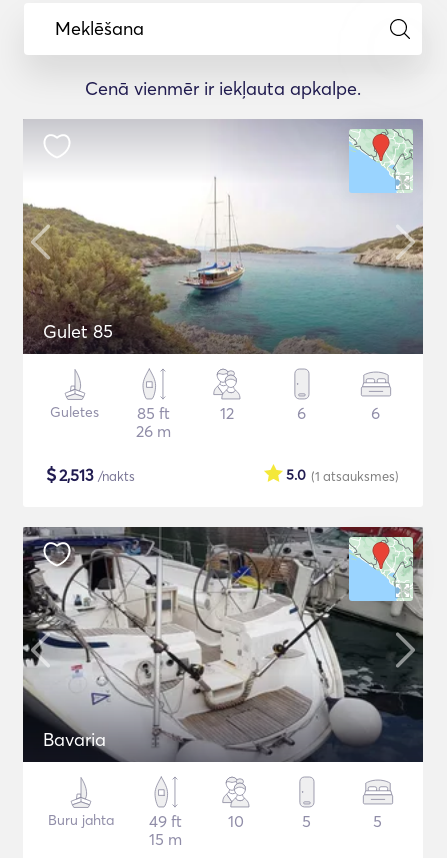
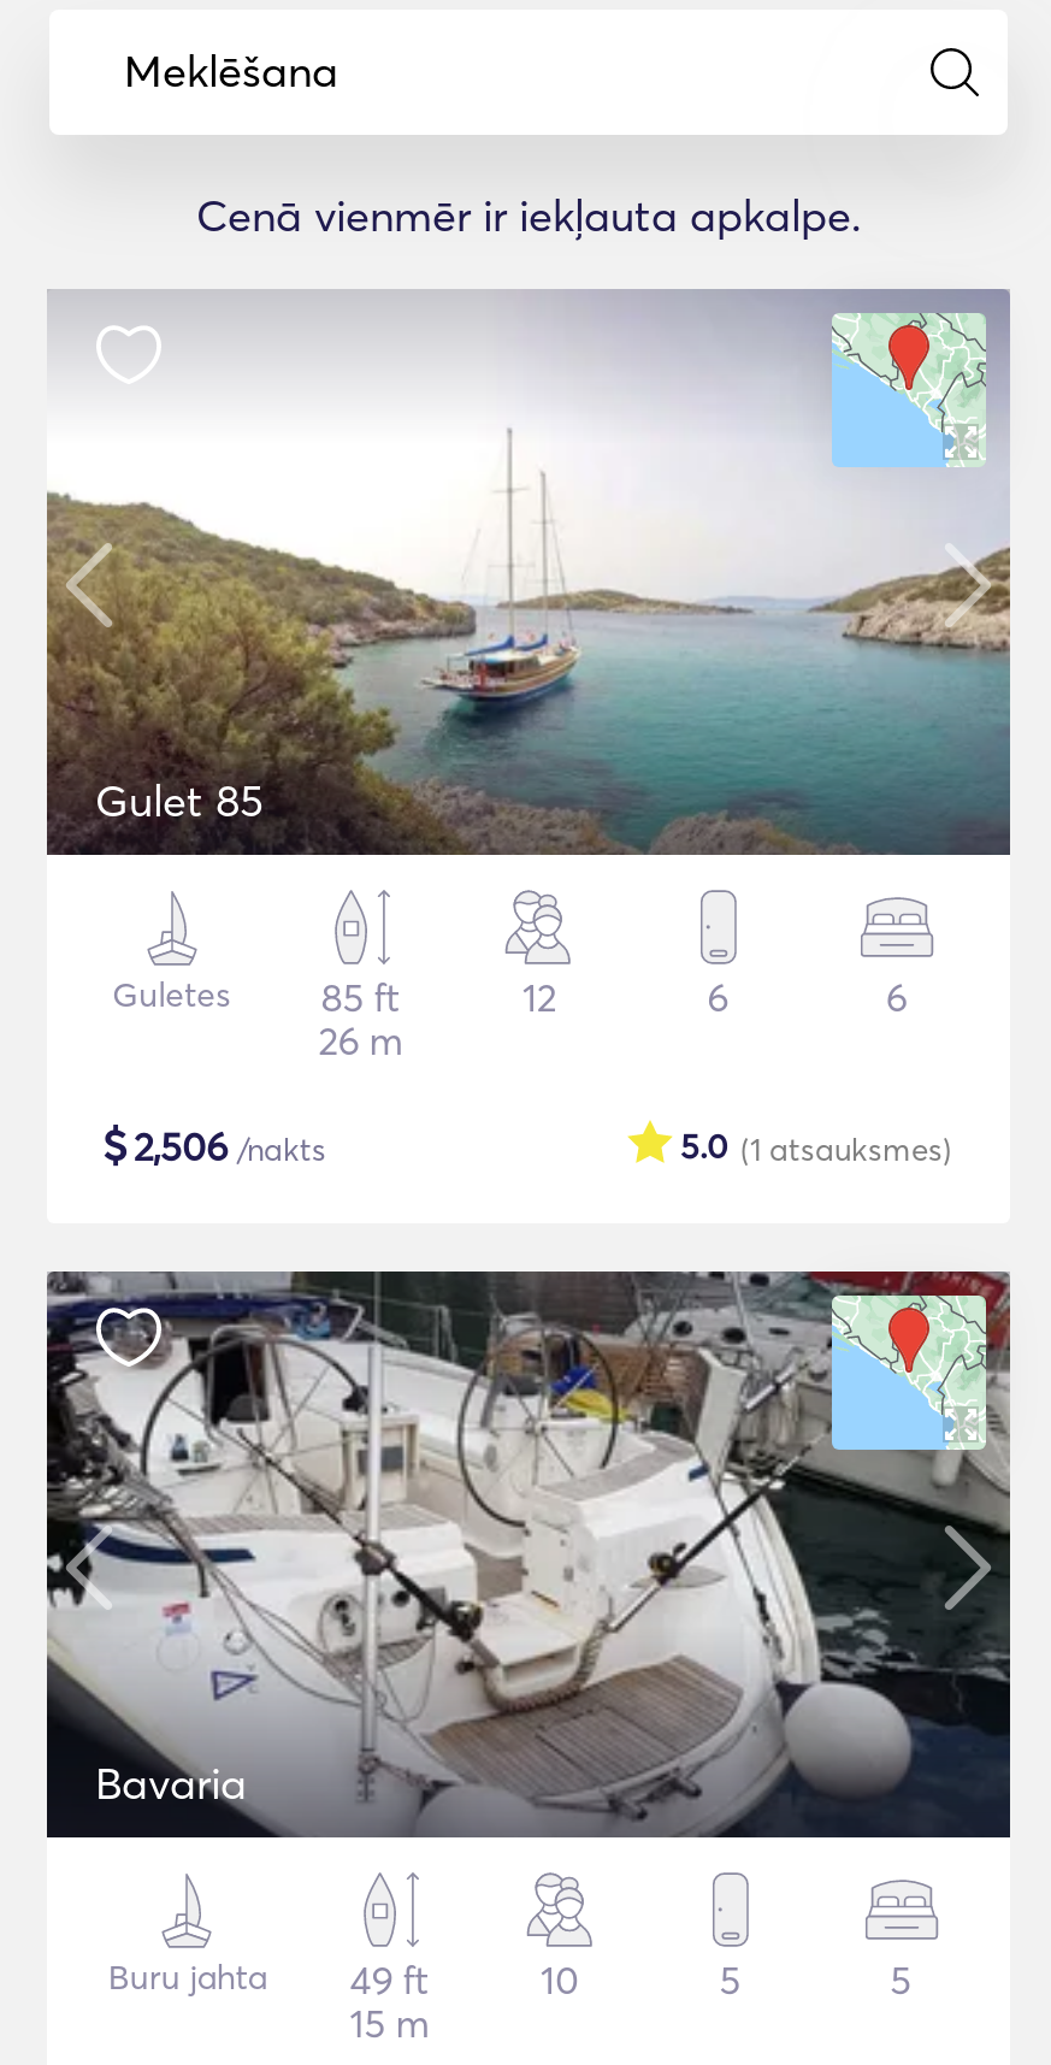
- $2,513 /nakts
+ $2,506 /nakts
